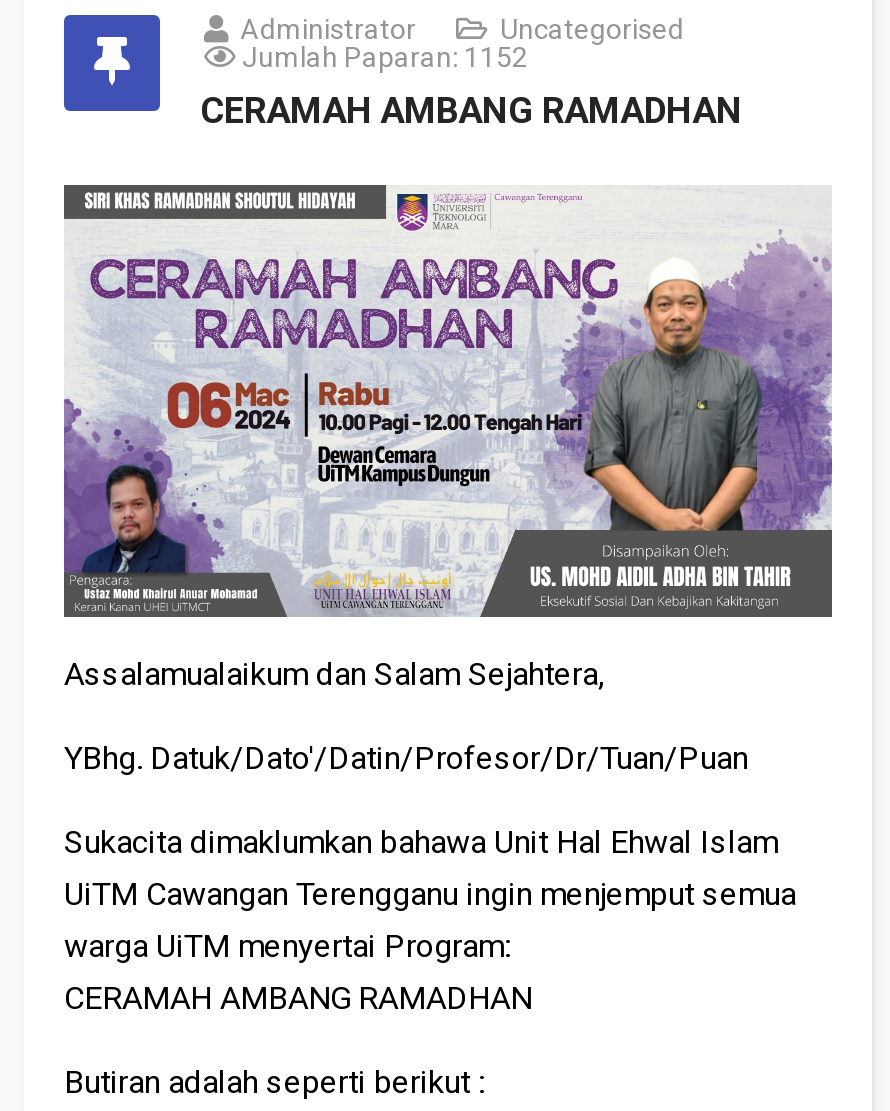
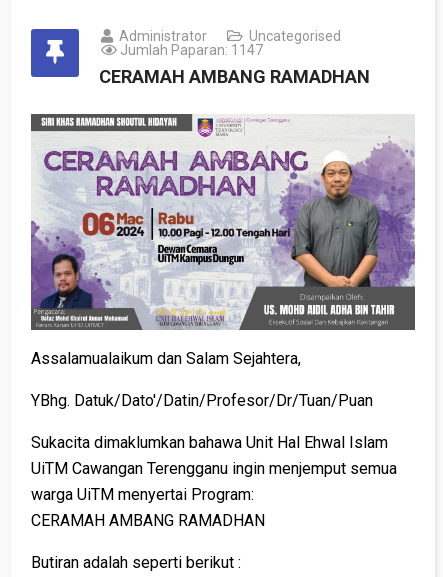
- Jumlah Paparan: 1152
+ Jumlah Paparan: 1147
